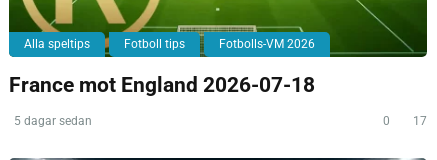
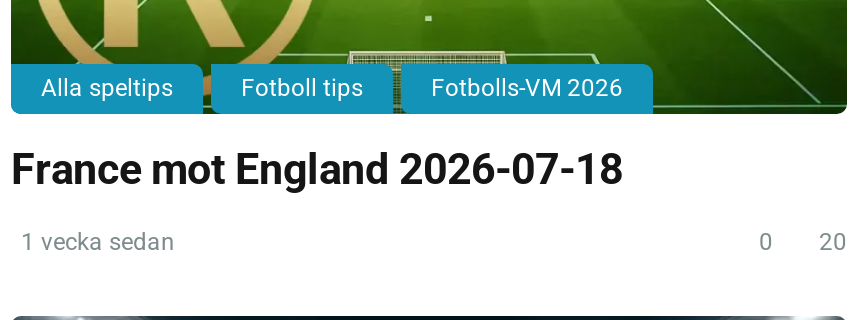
- 5 dagar sedan
+ 1 vecka sedan

- 0 17
+ 0 20
